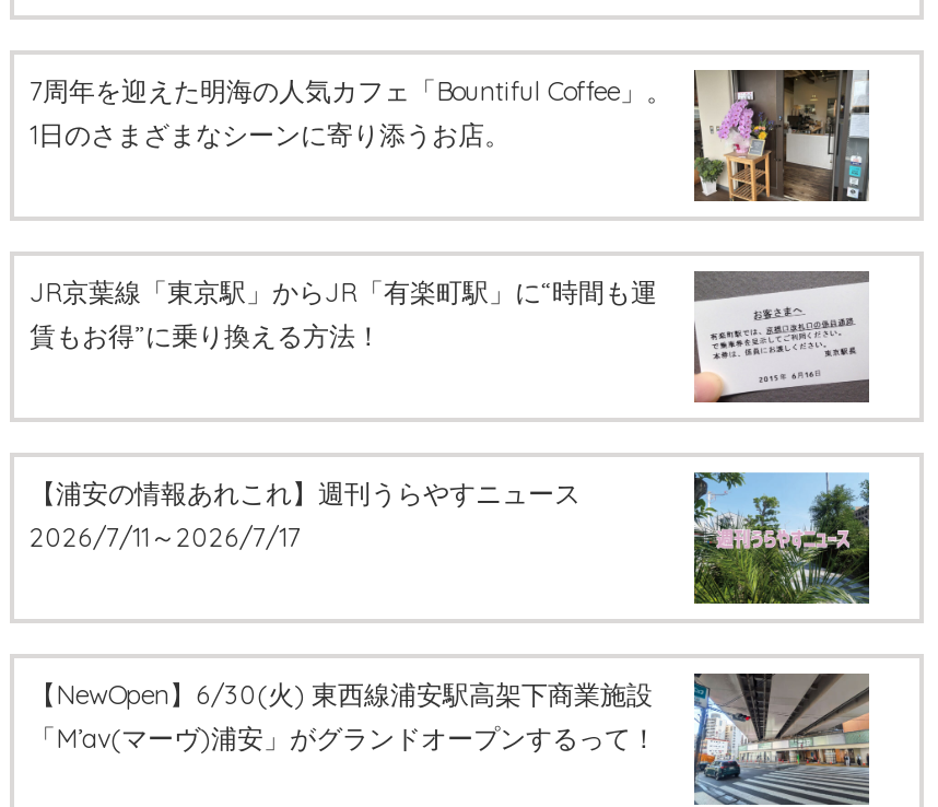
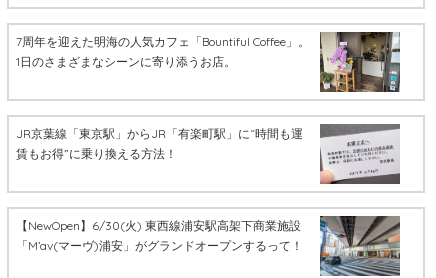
- 【浦安の情報あれこれ】週刊うらやすニュース
- 2026/7/11～2026/7/17

- [image]
